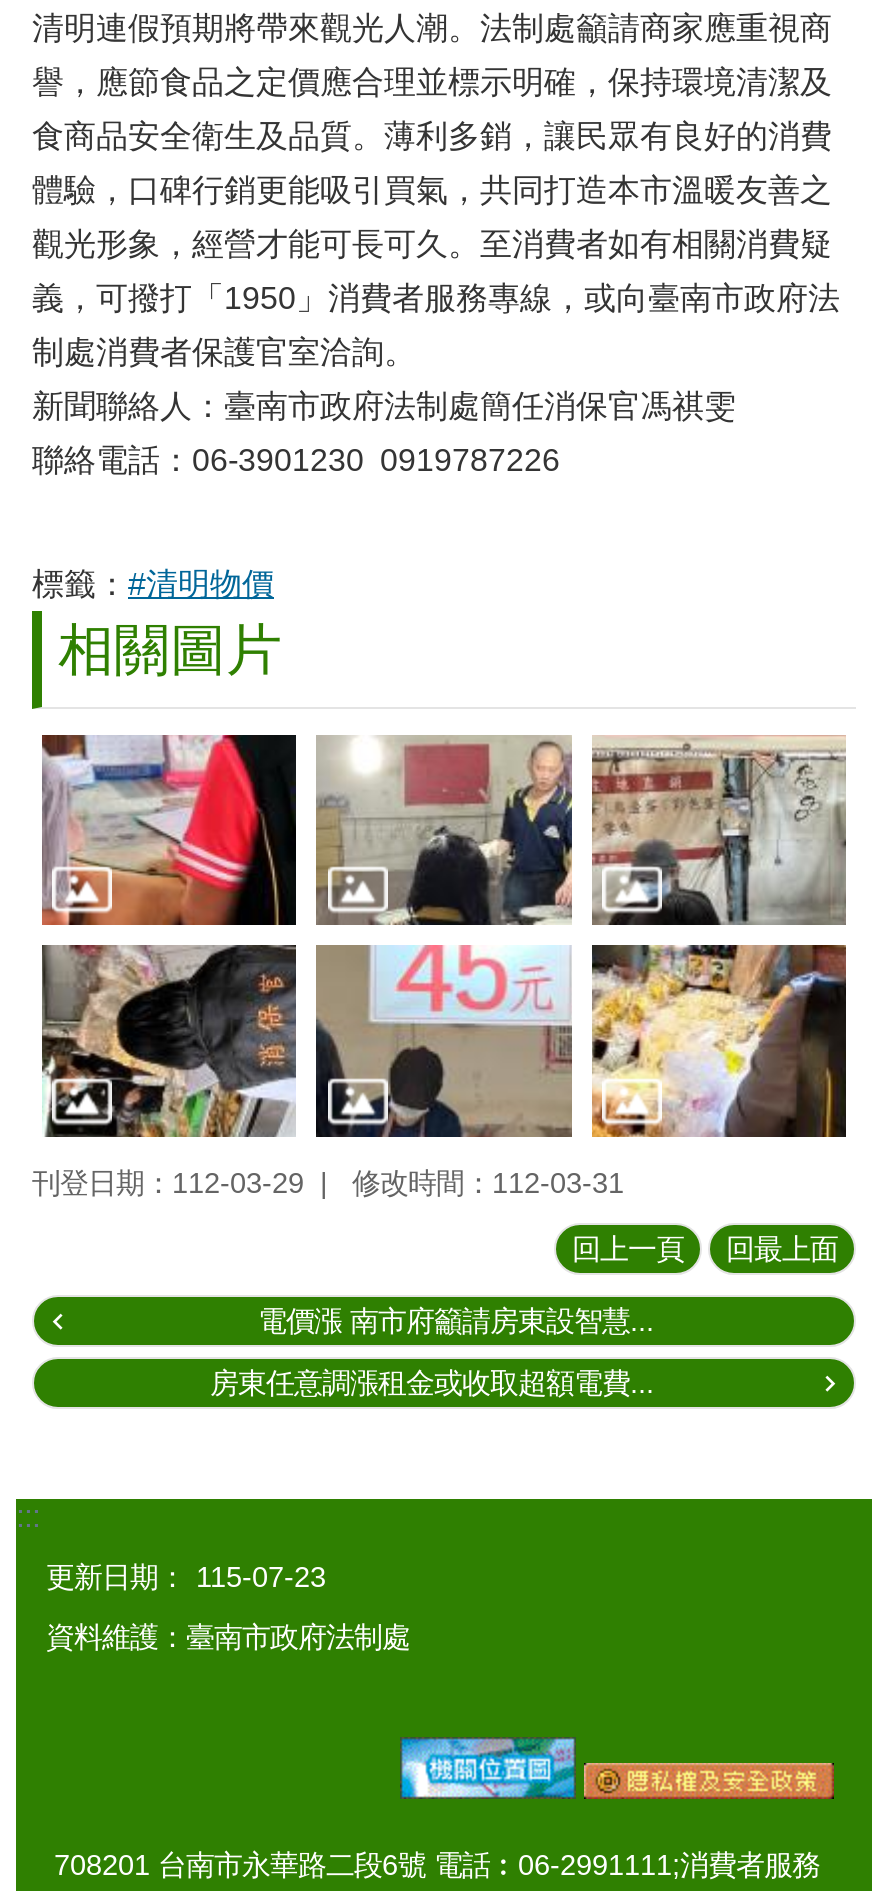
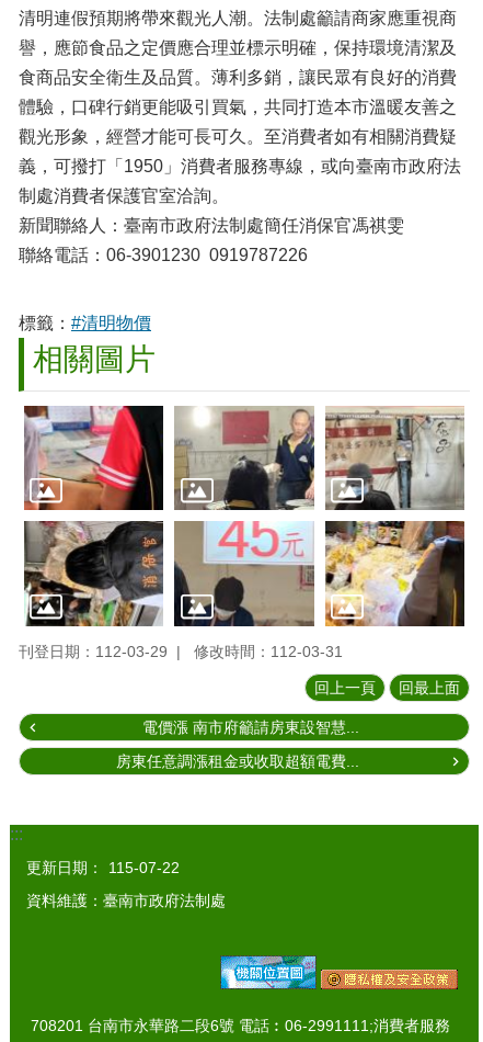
- 更新日期： 115-07-23
+ 更新日期： 115-07-22
